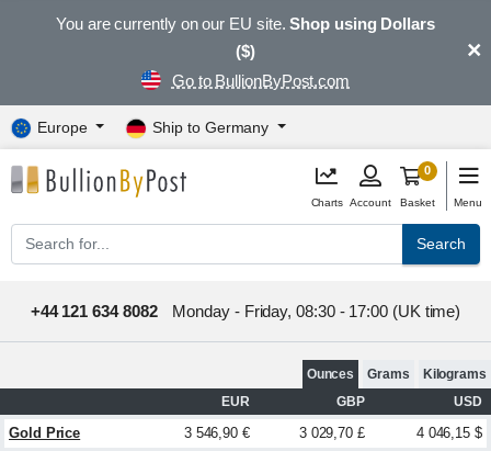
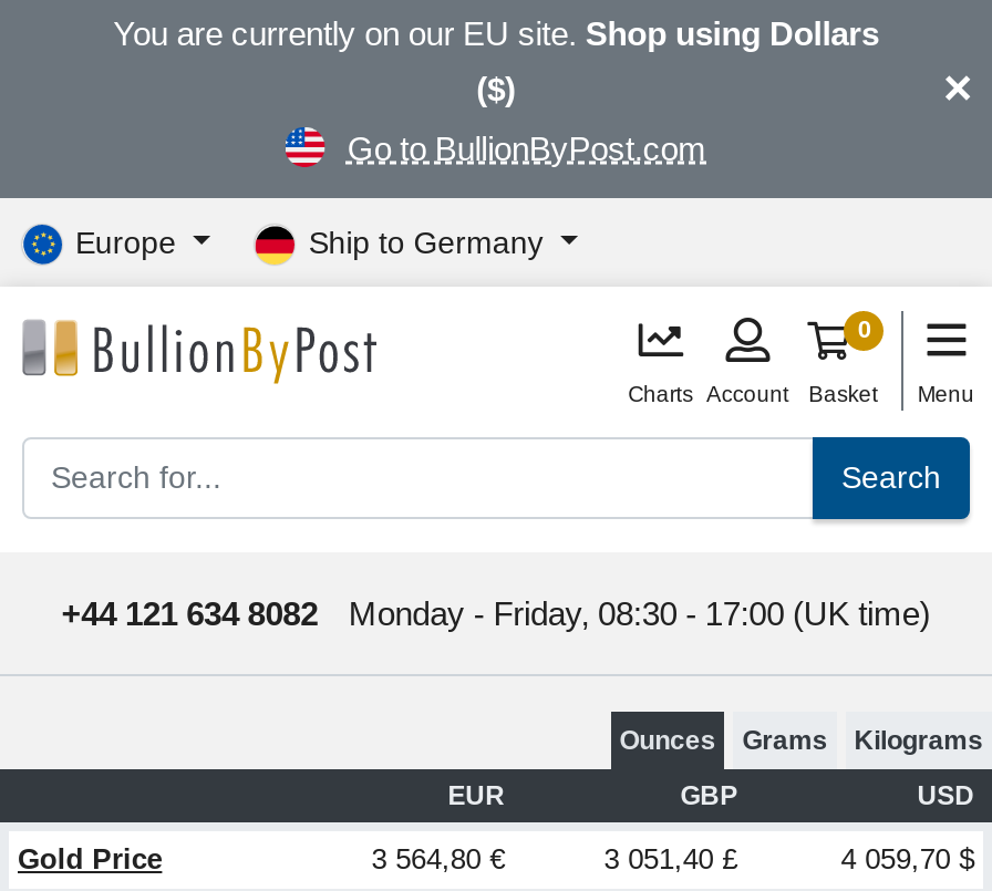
- 3 546,90 €
+ 3 564,80 €

- 3 029,70 £
+ 3 051,40 £

- 4 046,15 $
+ 4 059,70 $
